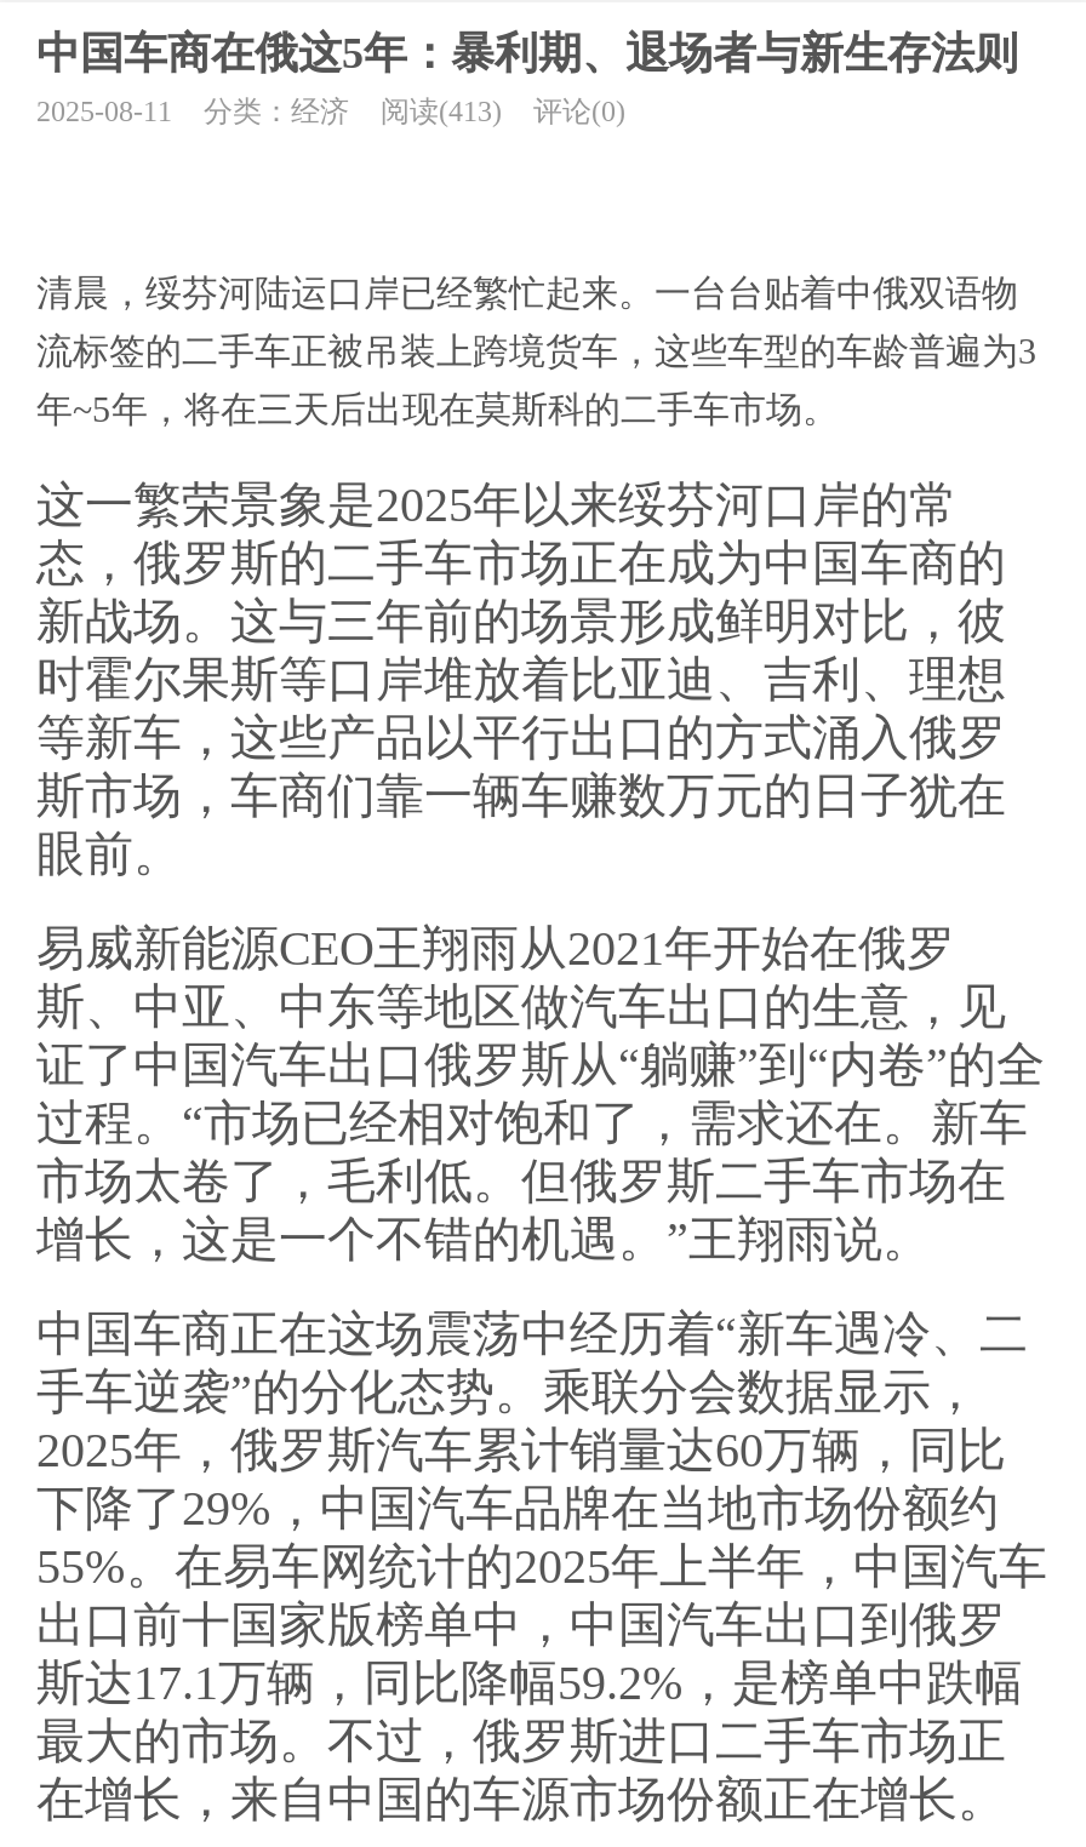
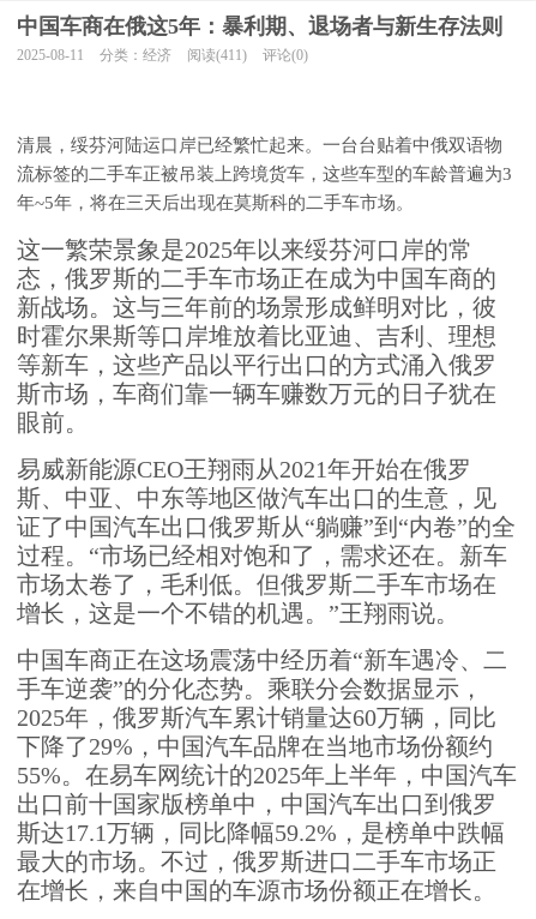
- 2025-08-11 分类：经济 阅读(413) 评论(0)
+ 2025-08-11 分类：经济 阅读(411) 评论(0)
